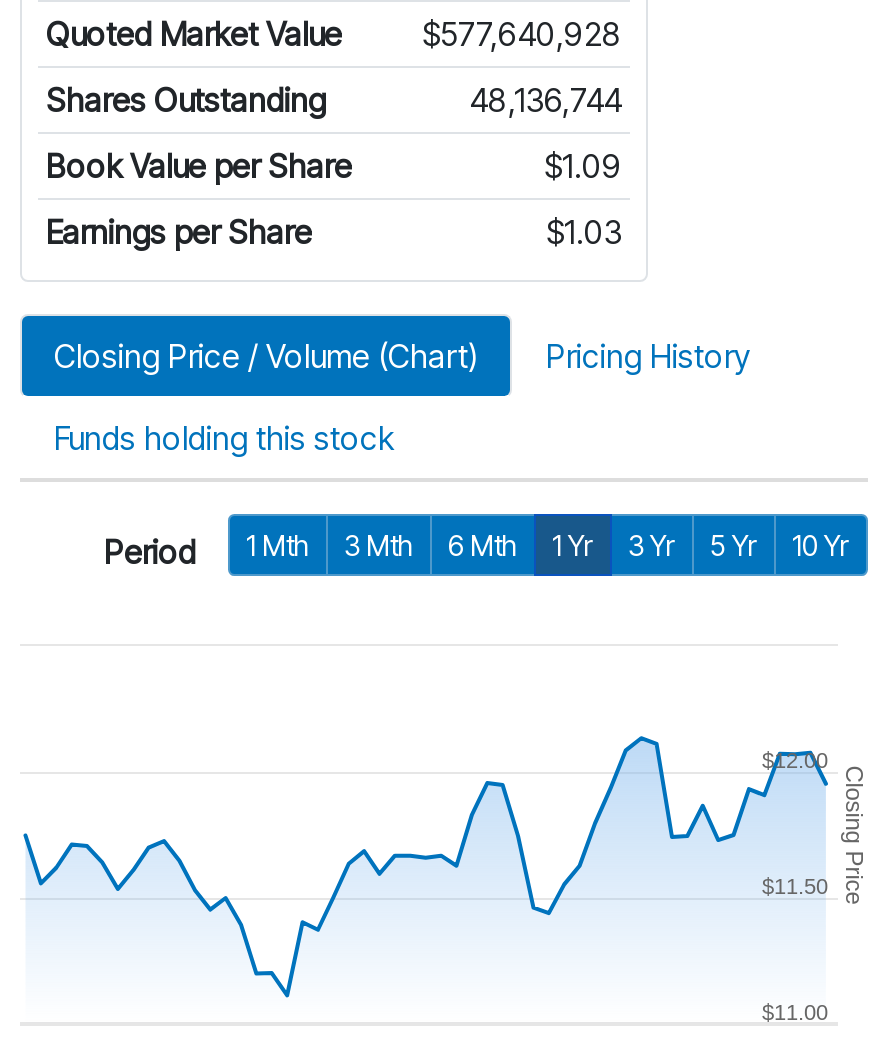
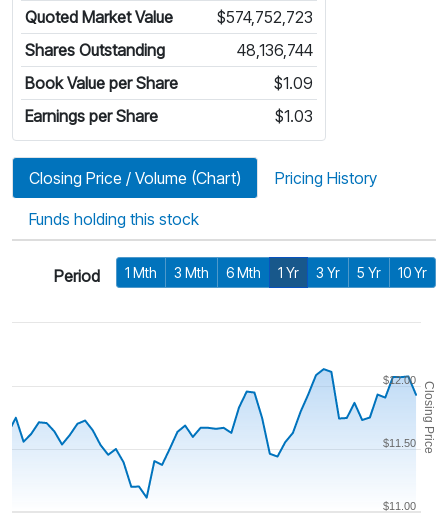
- $577,640,928
+ $574,752,723
